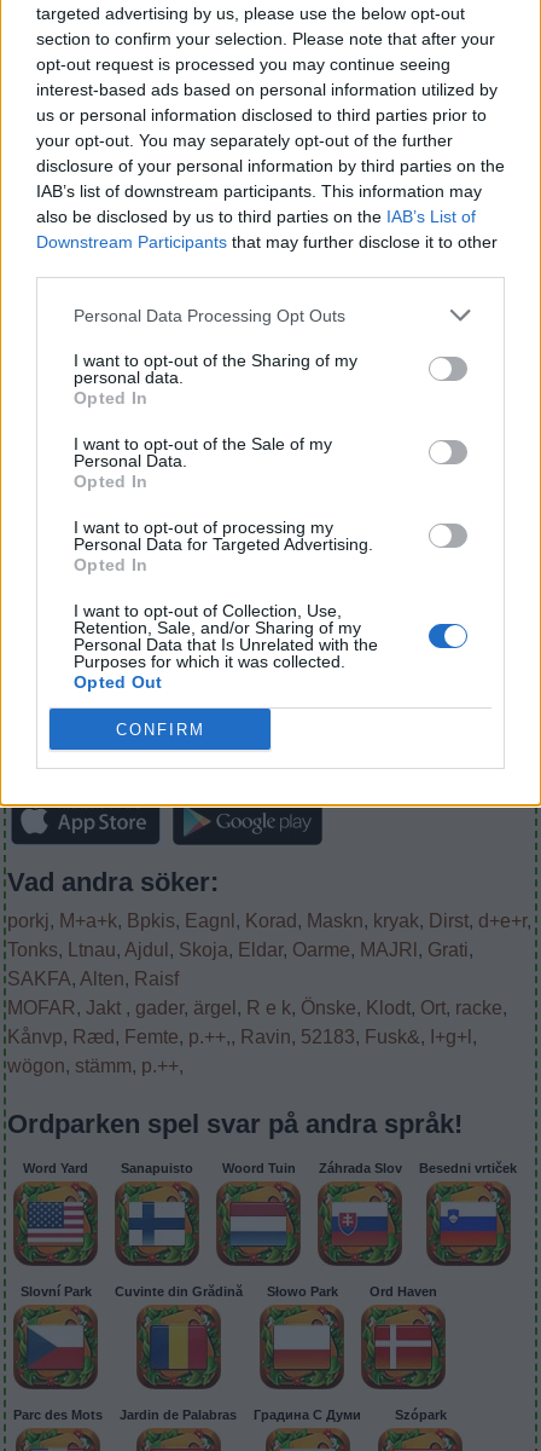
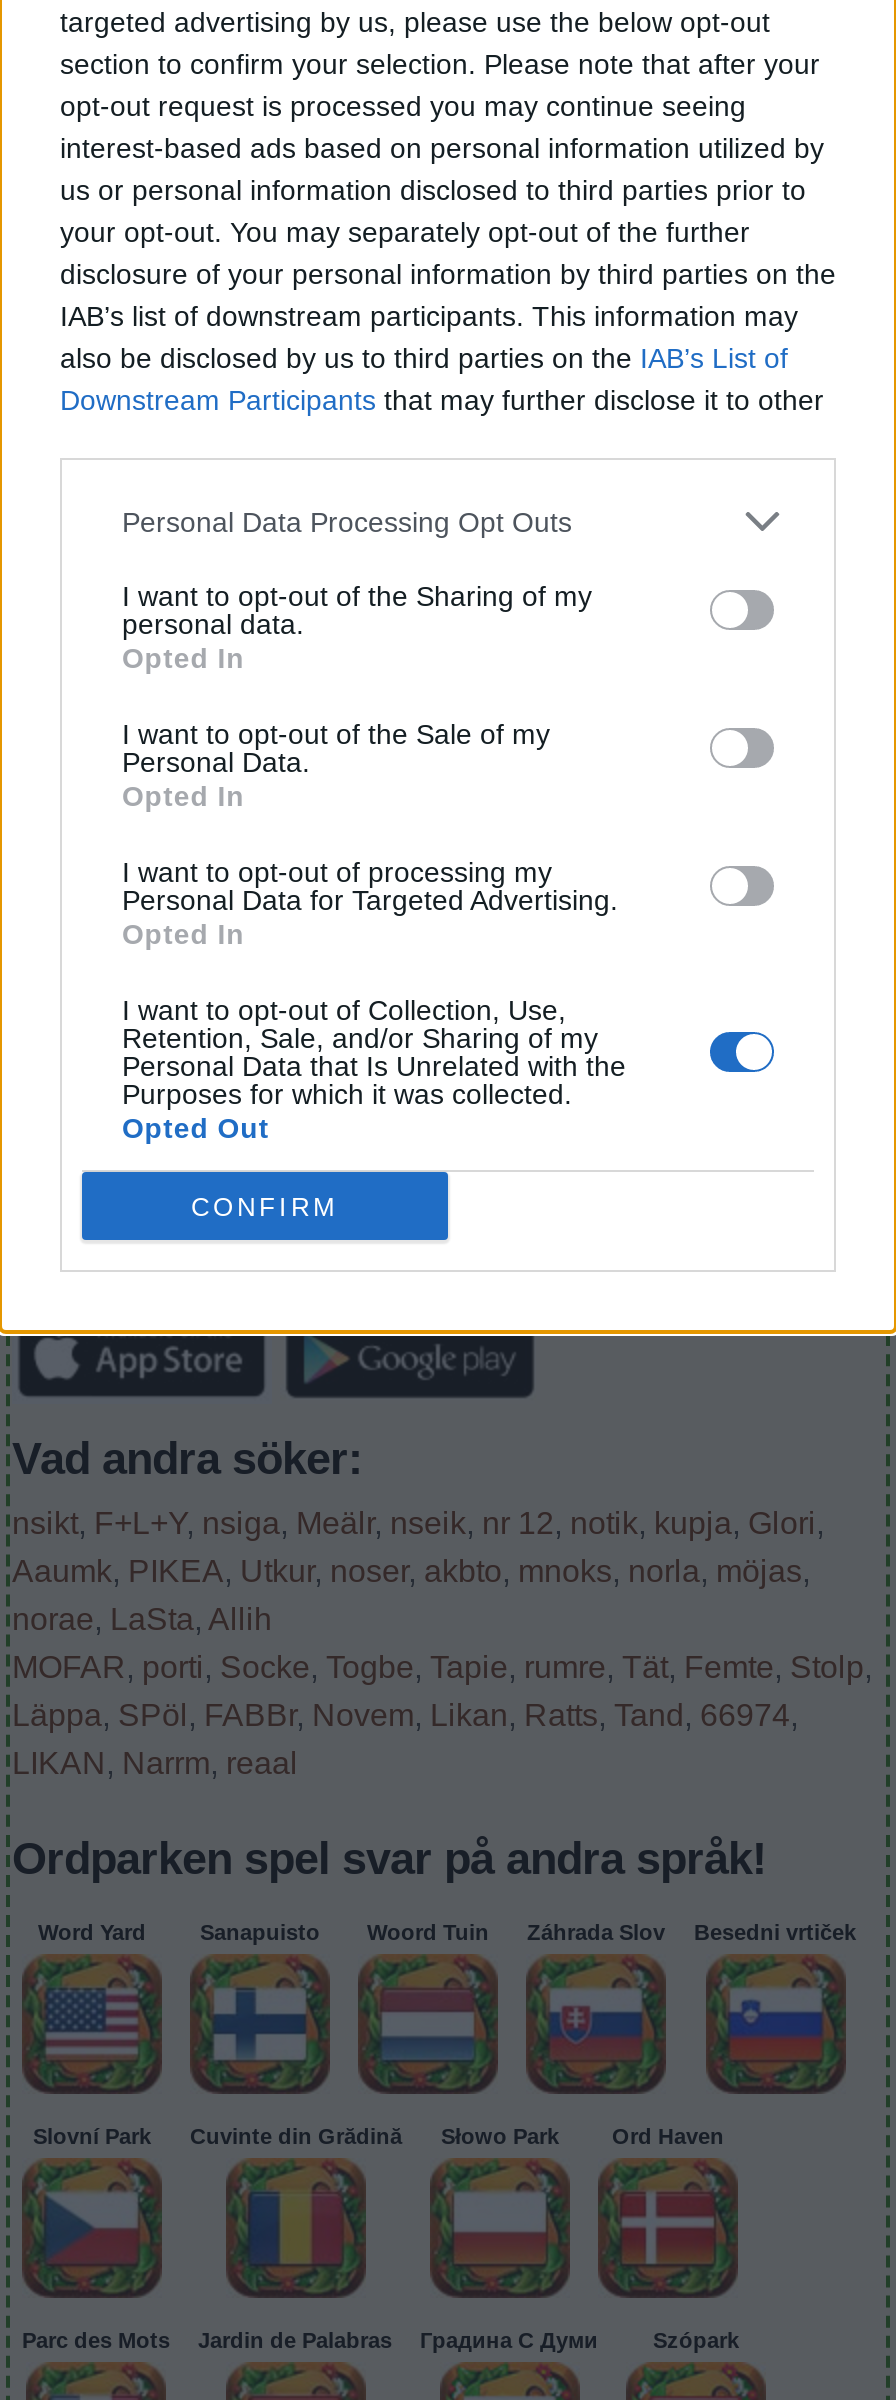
- porkj, M+a+k, Bpkis, Eagnl, Korad, Maskn, kryak, Dirst, d+e+r,
- Tonks, Ltnau, Ajdul, Skoja, Eldar, Oarme, MAJRl, Grati,
- SAKFA, Alten, Raisf
- MOFAR, Jakt, gader, ärgel, R e k, Önske, Klodt, Ort, racke,
- Kånvp, Ræd, Femte, p.++,, Ravin, 52183, Fusk&, I+g+l,
- wögon, stämm, p.++,
+ nsikt, F+L+Y, nsiga, Meälr, nseik, nr 12, notik, kupja, Glori,
+ Aaumk, PIKEA, Utkur, noser, akbto, mnoks, norla, möjas,
+ norae, LaSta, Allih
+ MOFAR, porti, Socke, Togbe, Tapie, rumre, Tät, Femte, Stolp,
+ Läppa, SPöl, FABBr, Novem, Likan, Ratts, Tand, 66974,
+ LIKAN, Narrm, reaal
